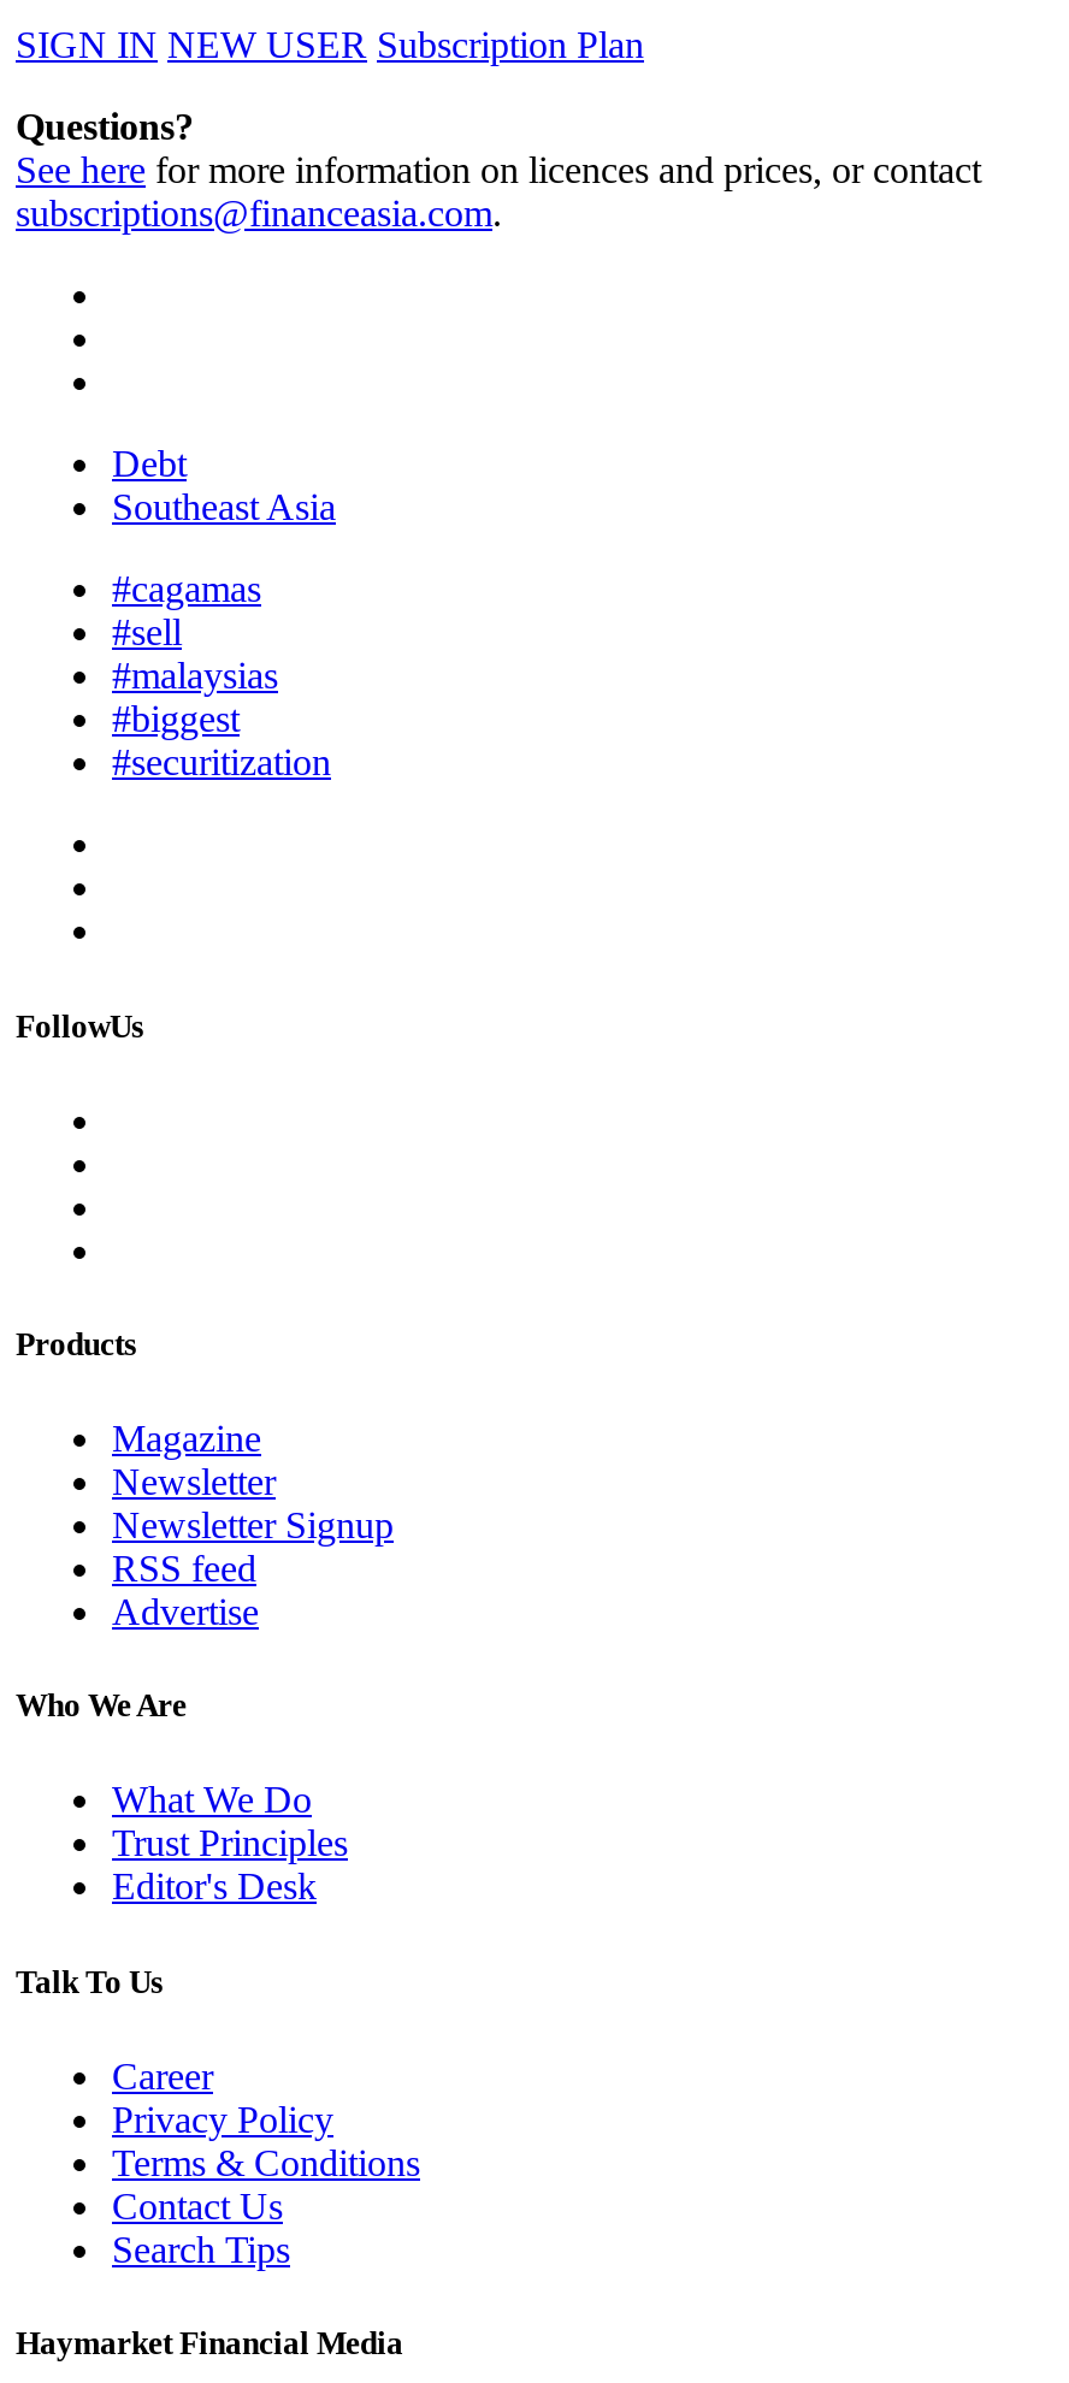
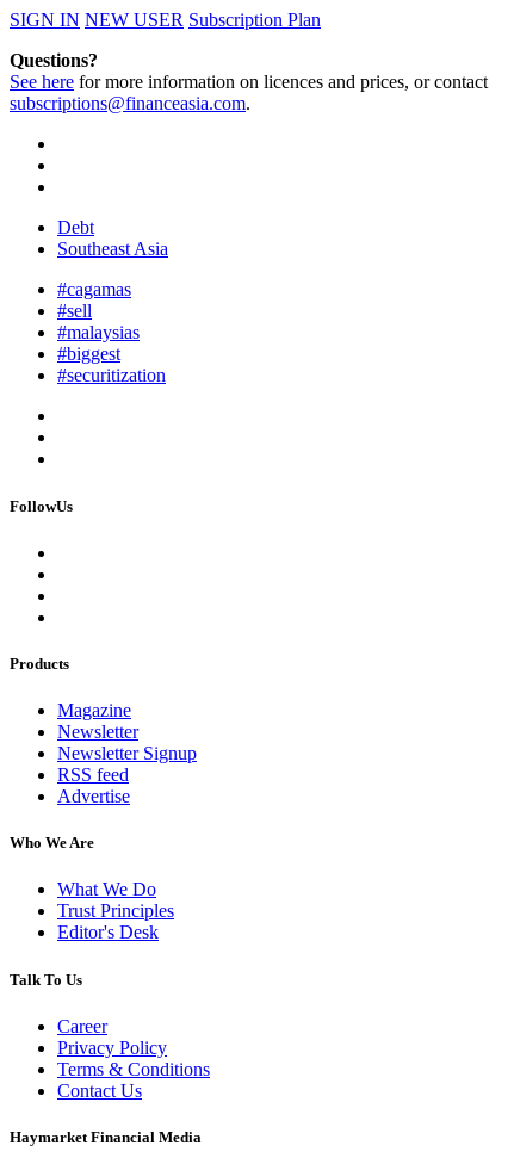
- Search Tips
